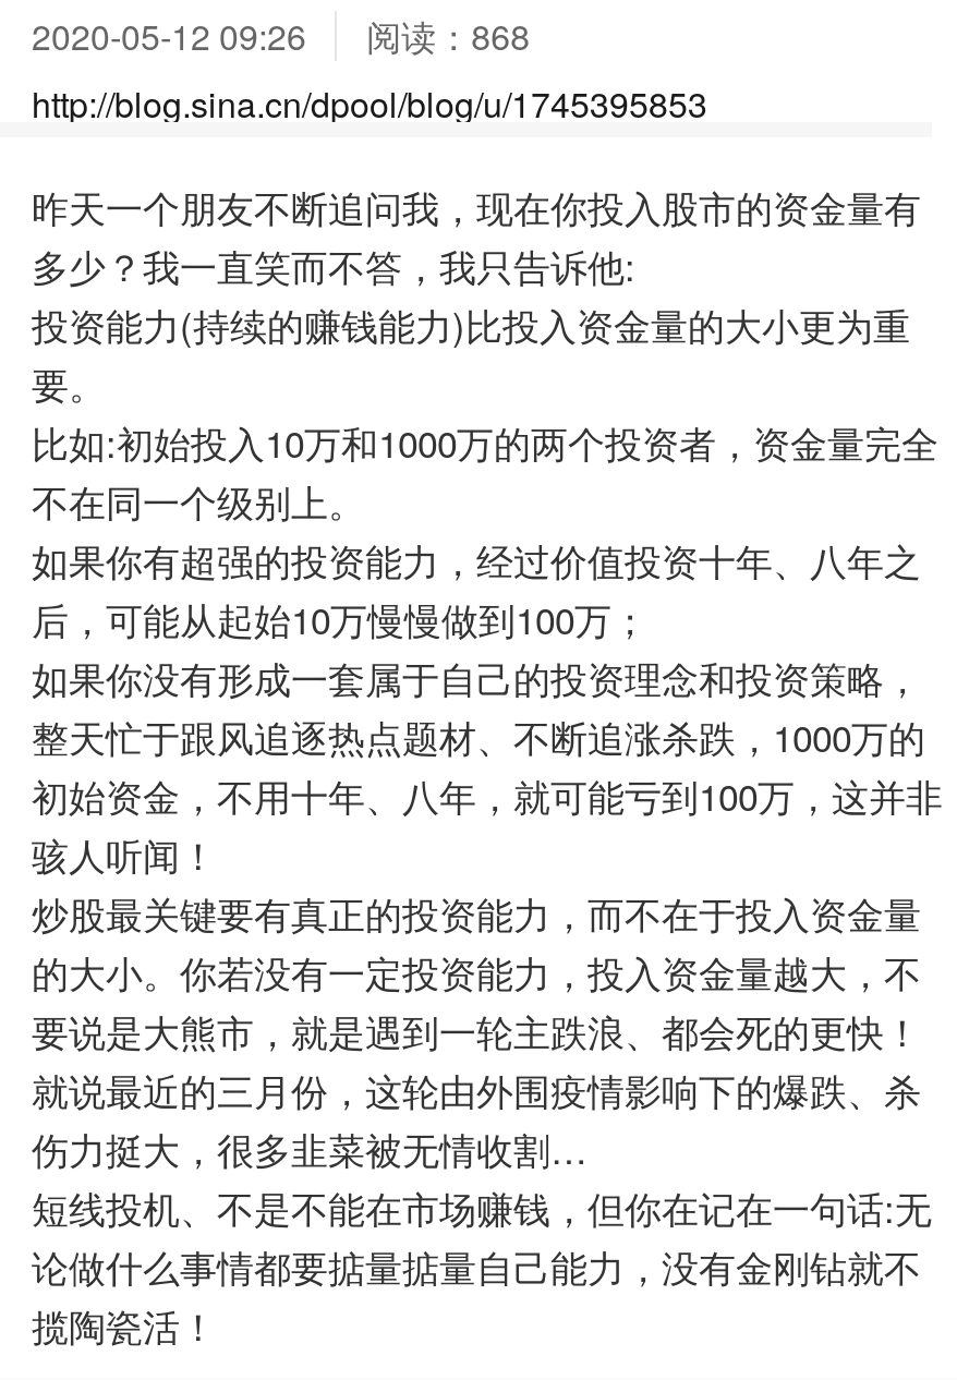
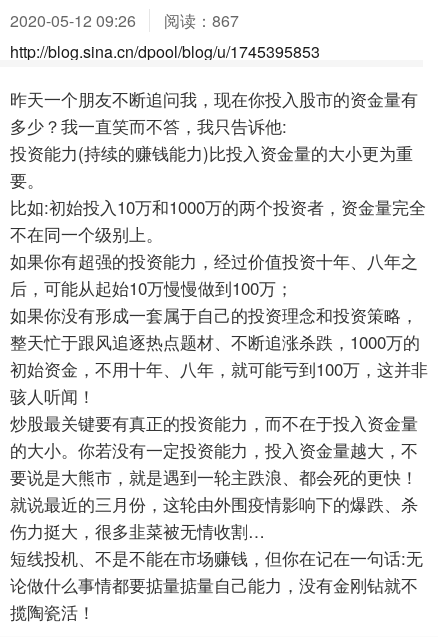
- 2020-05-12 09:26 阅读：868
+ 2020-05-12 09:26 阅读：867
